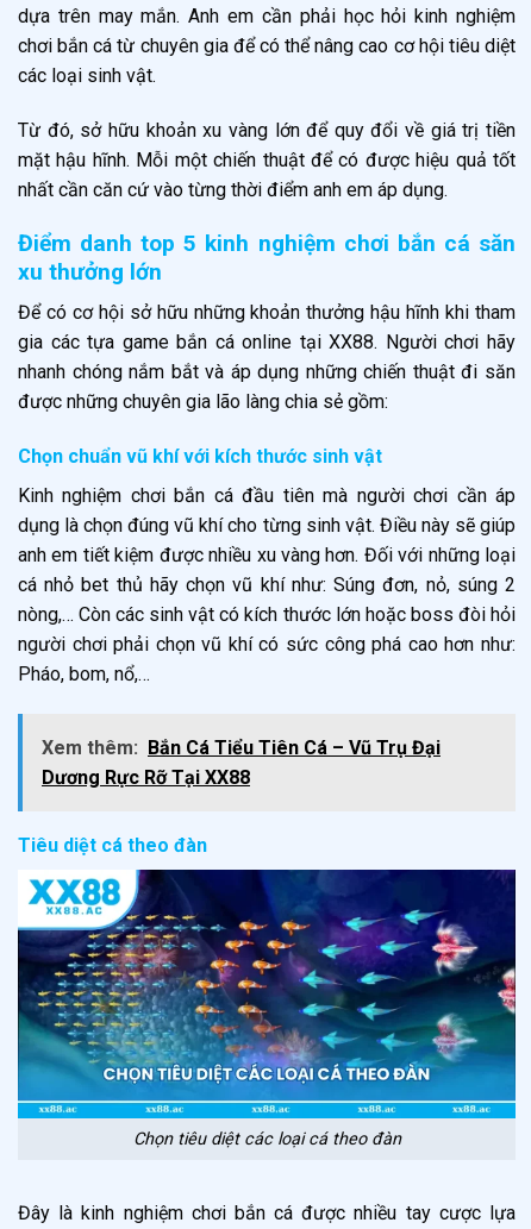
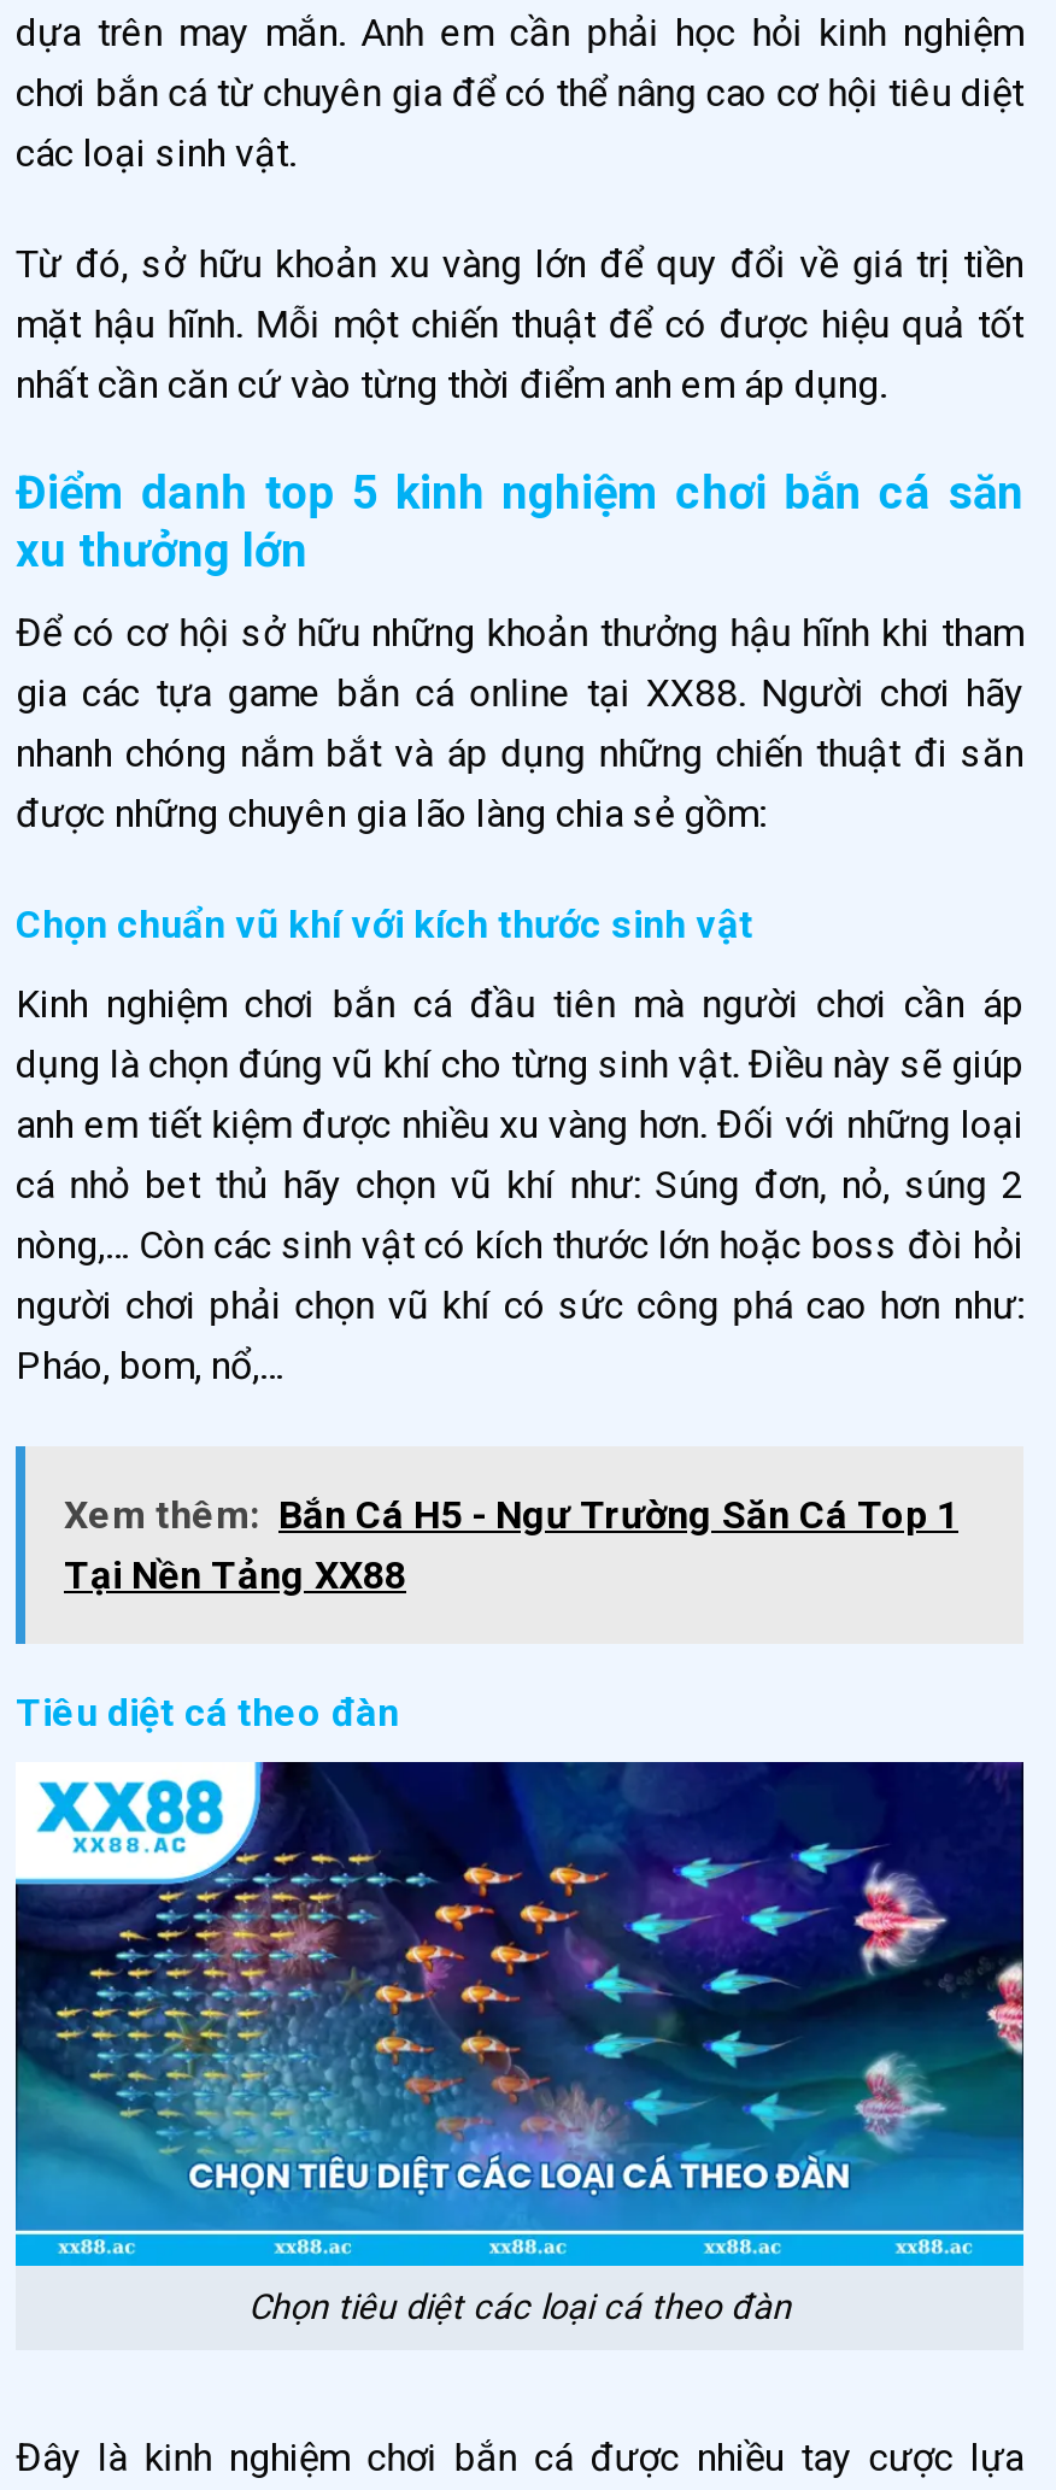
- Xem thêm: Bắn Cá Tiểu Tiên Cá – Vũ Trụ Đại
- Dương Rực Rỡ Tại XX88
+ Xem thêm: Bắn Cá H5 - Ngư Trường Săn Cá Top 1
+ Tại Nền Tảng XX88
